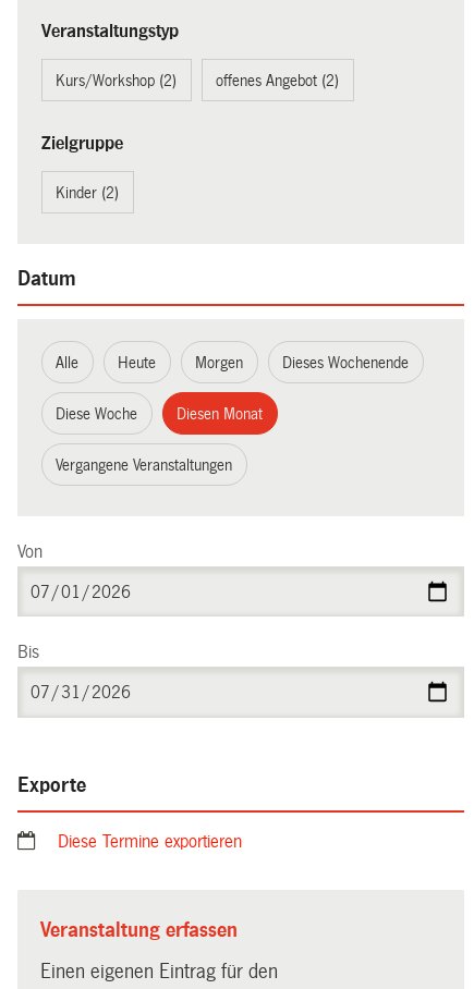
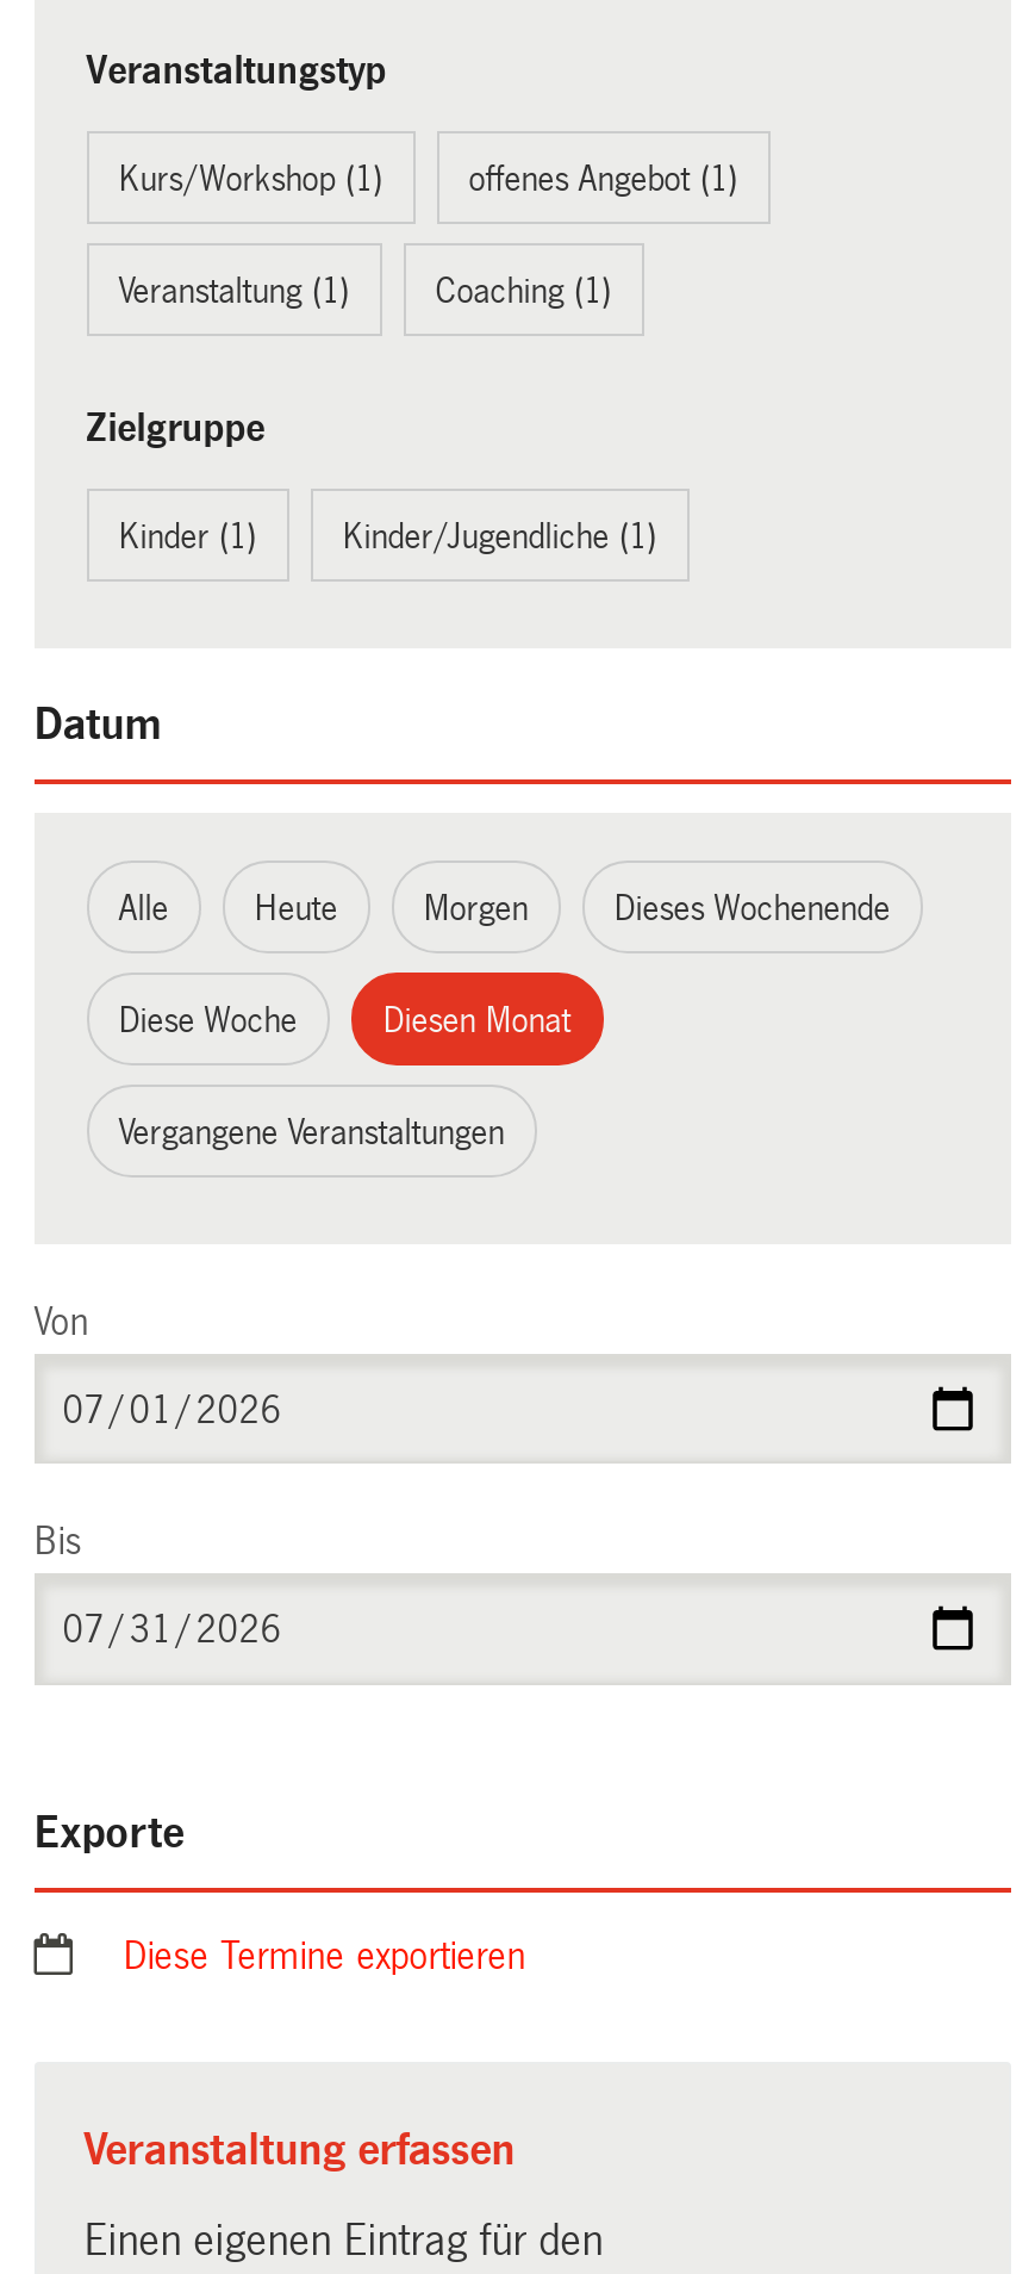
- Kurs/Workshop (2)
- offenes Angebot (2)
+ Kurs/Workshop (1)
+ offenes Angebot (1)
+ Veranstaltung (1)
+ Coaching (1)

- Kinder (2)
+ Kinder (1)
+ Kinder/Jugendliche (1)
